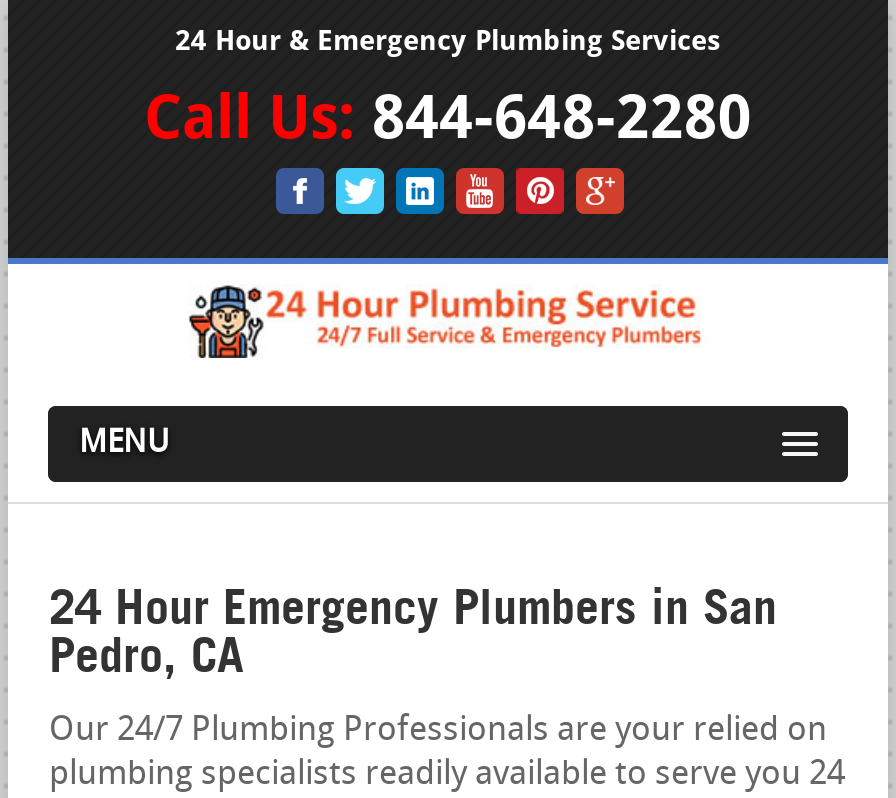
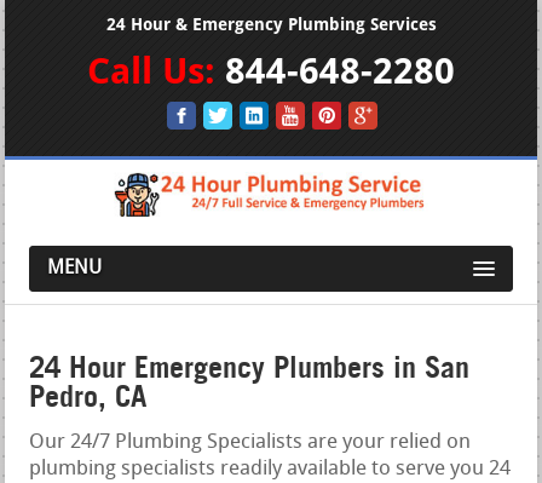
- Our 24/7 Plumbing Professionals are your relied on
+ Our 24/7 Plumbing Specialists are your relied on
